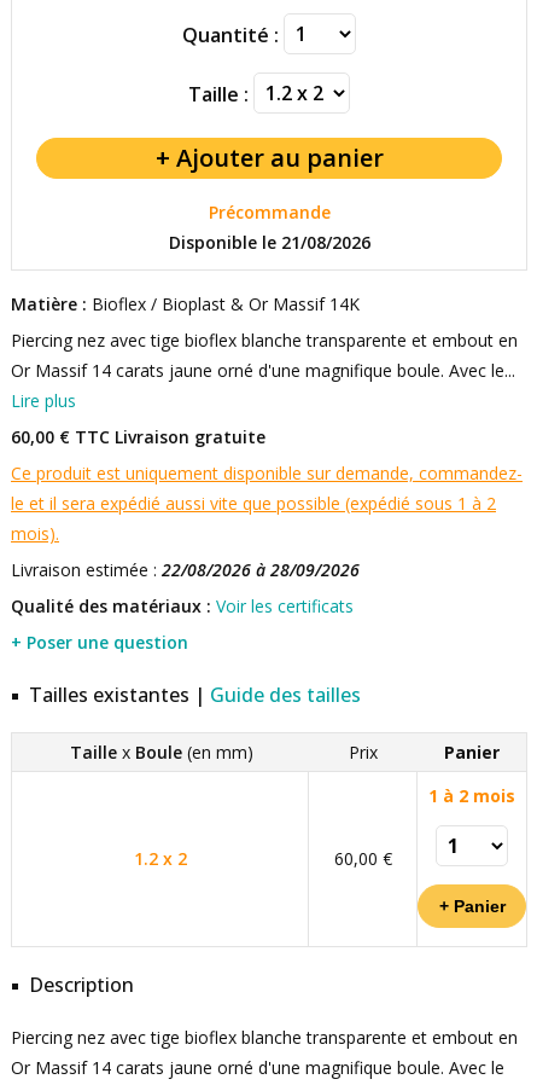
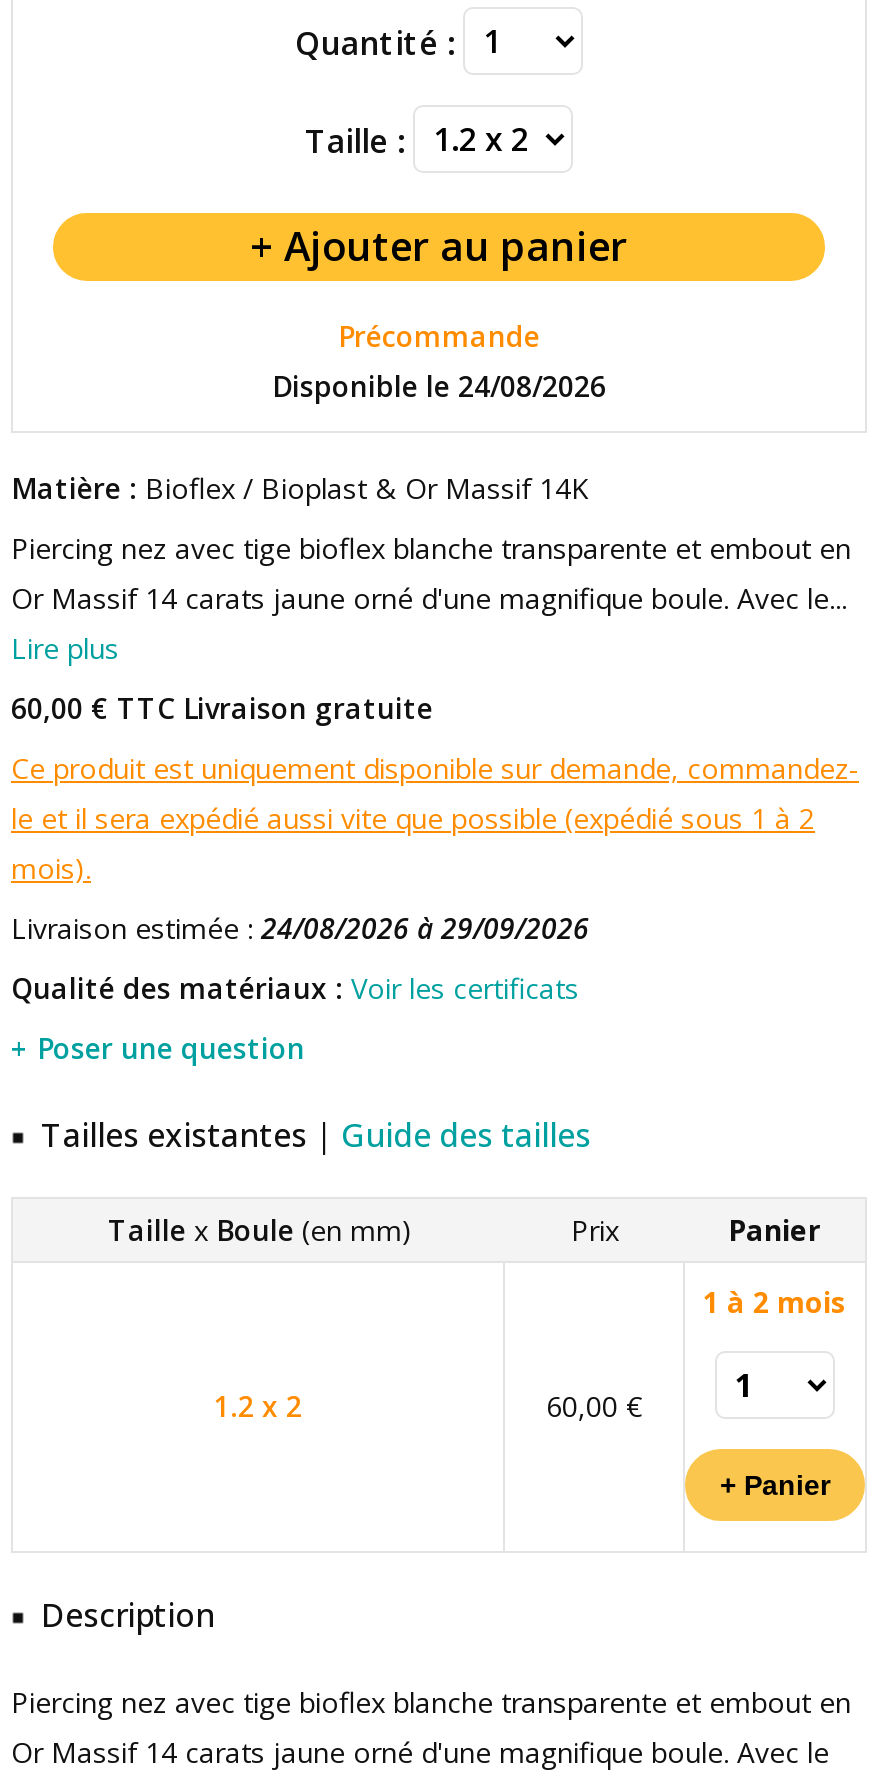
- Disponible le 21/08/2026
+ Disponible le 24/08/2026

- Livraison estimée : 22/08/2026 à 28/09/2026
+ Livraison estimée : 24/08/2026 à 29/09/2026
